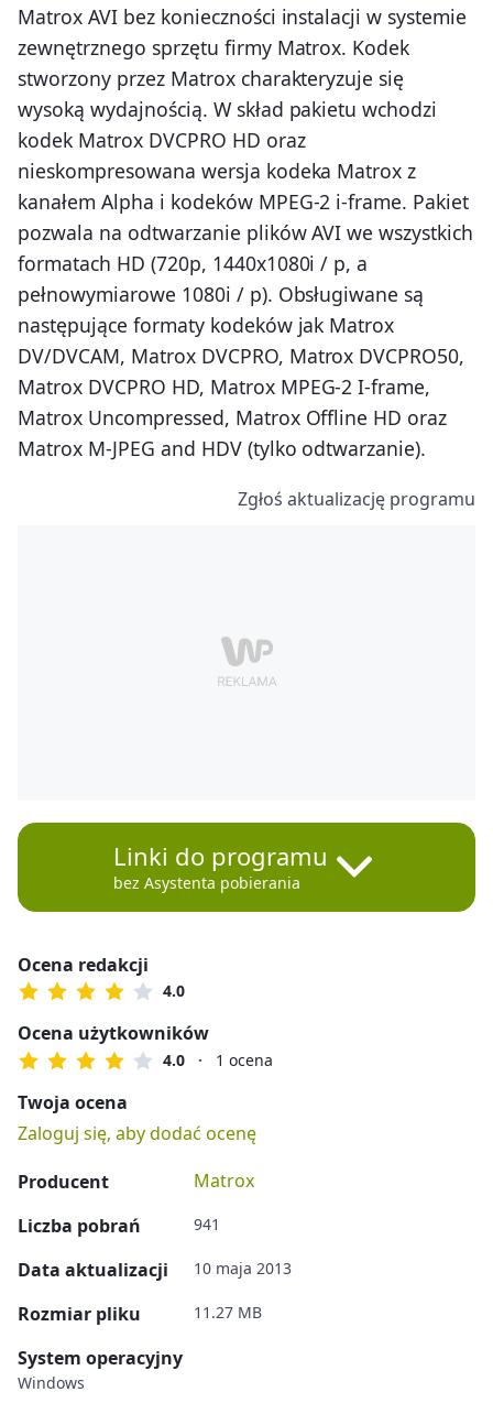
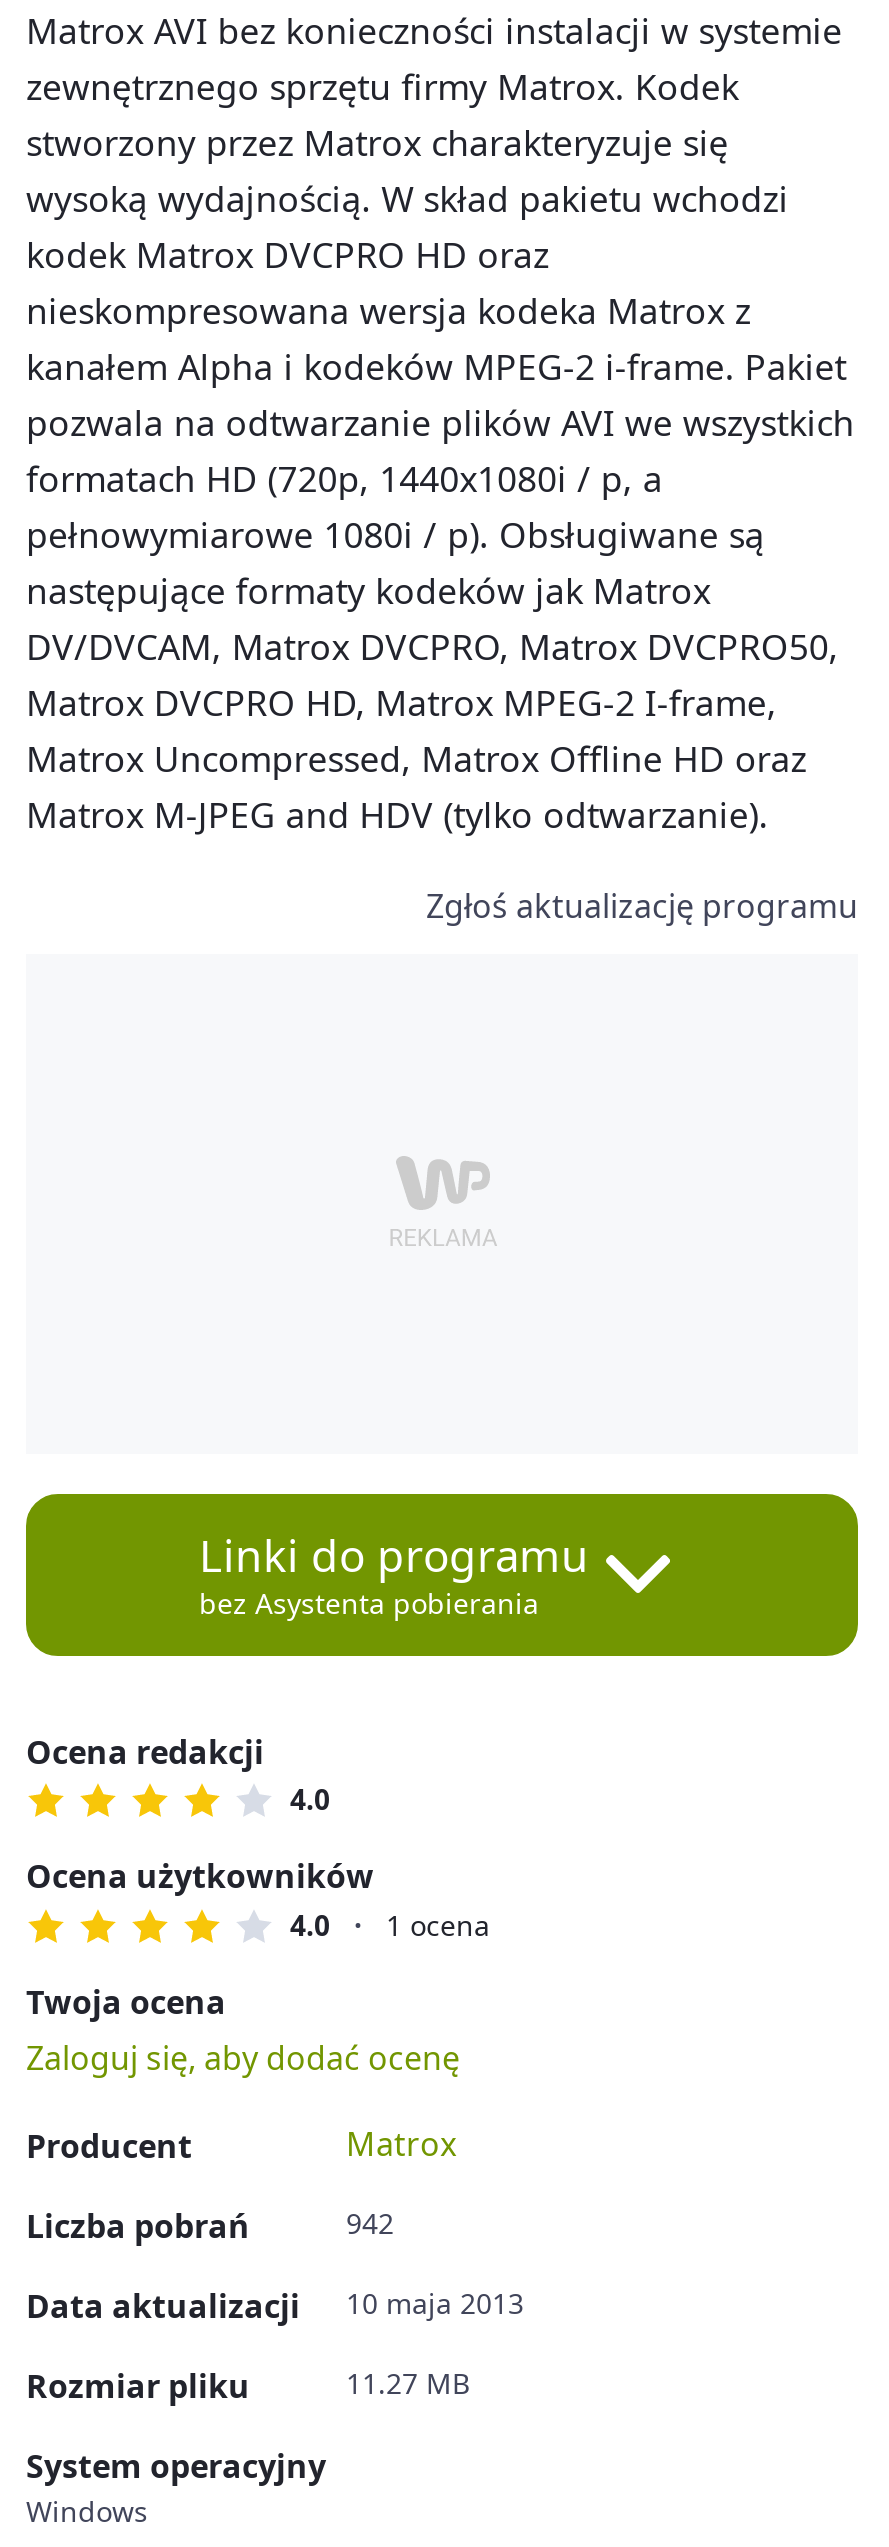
- 941
+ 942
